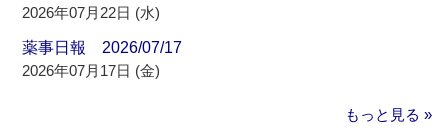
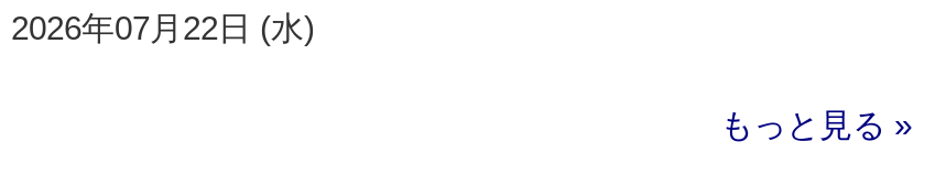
- 薬事日報 2026/07/17
- 2026年07月17日 (金)
